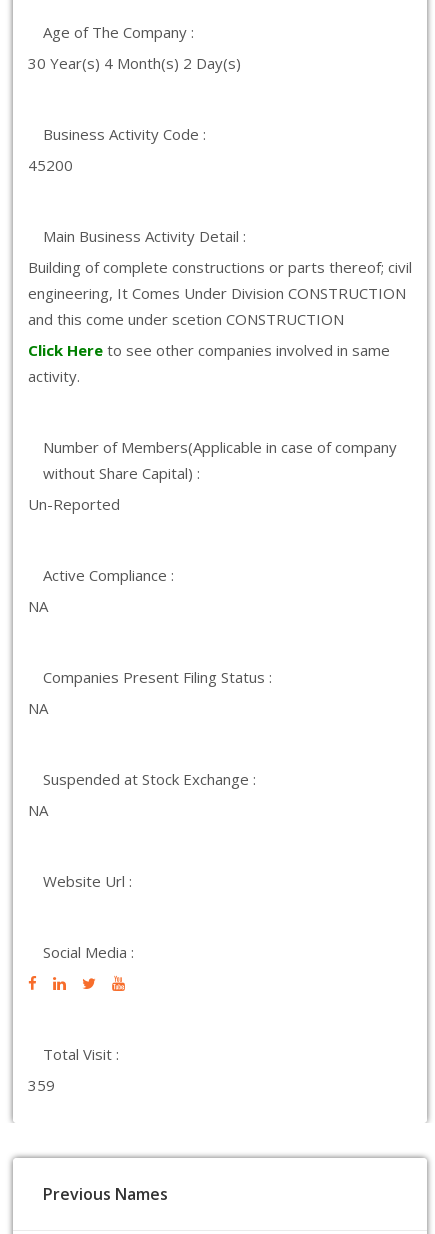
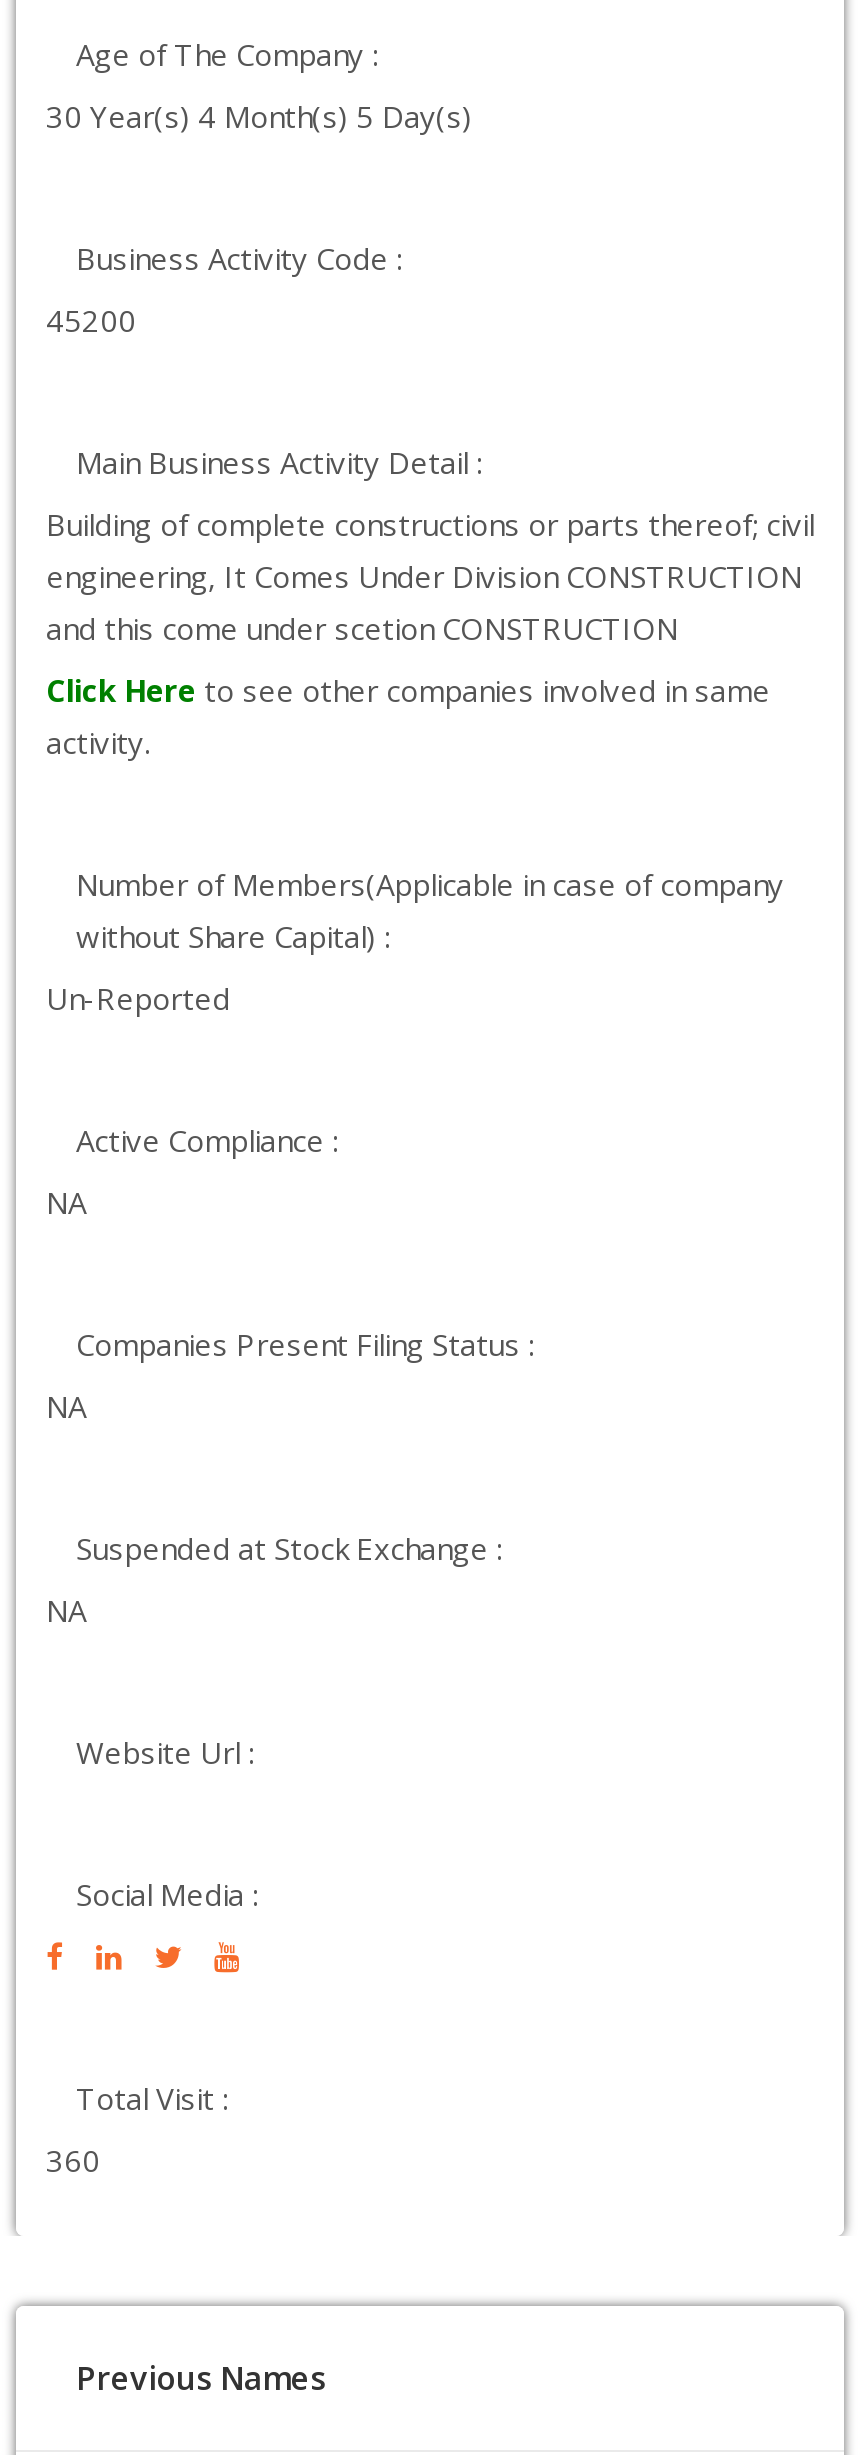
- 30 Year(s) 4 Month(s) 2 Day(s)
+ 30 Year(s) 4 Month(s) 5 Day(s)

- 359
+ 360
